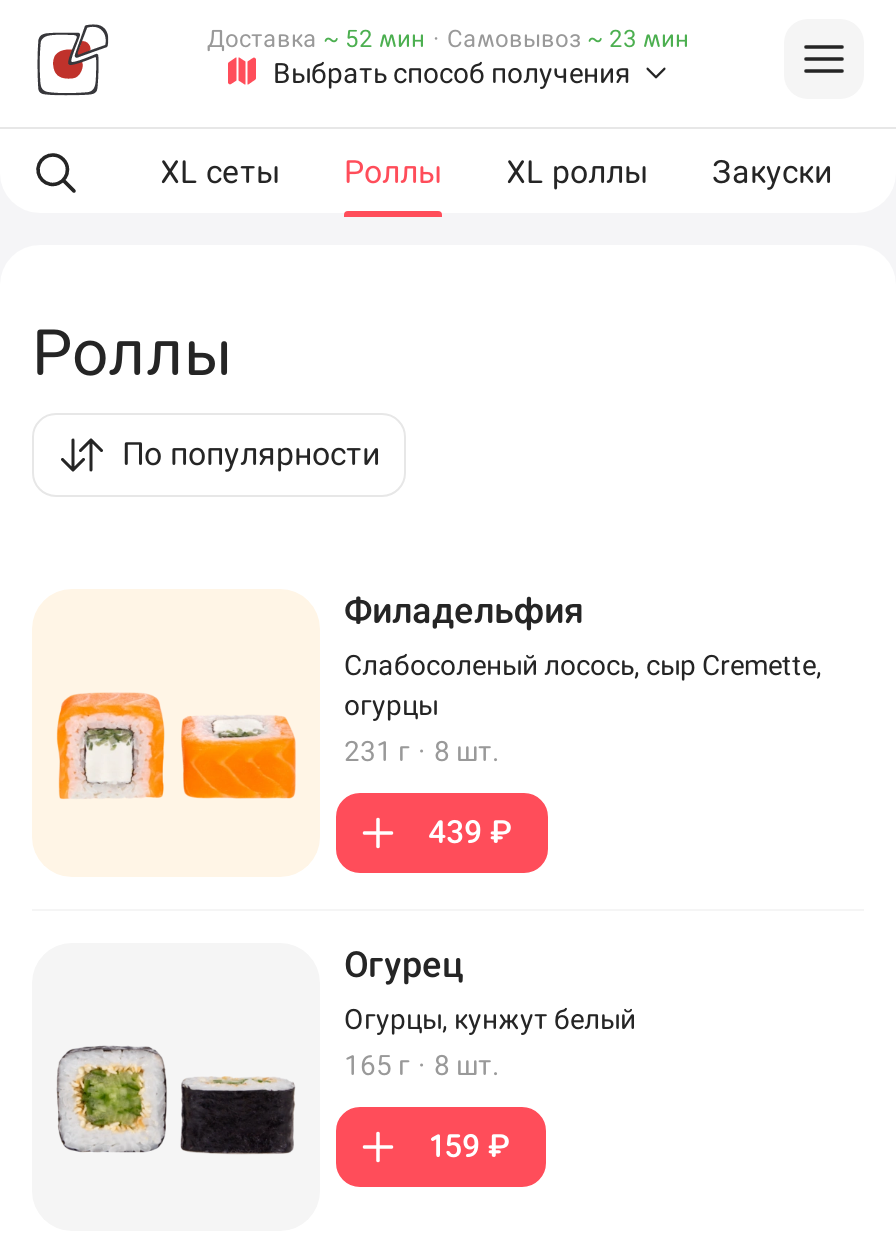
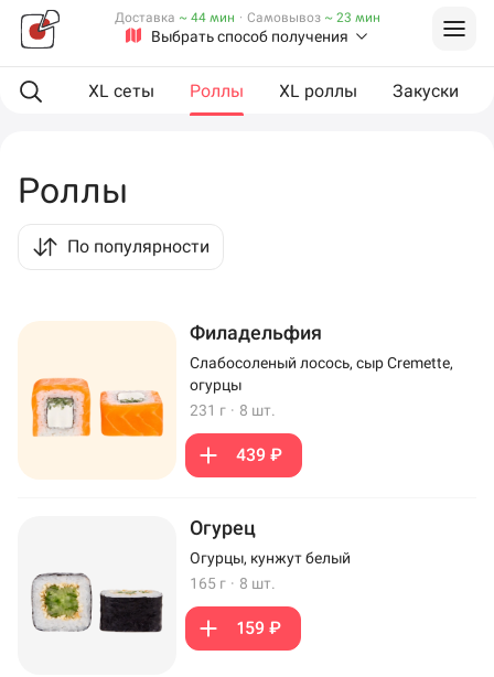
- Доставка ~ 52 мин · Самовывоз ~ 23 мин
+ Доставка ~ 44 мин · Самовывоз ~ 23 мин
